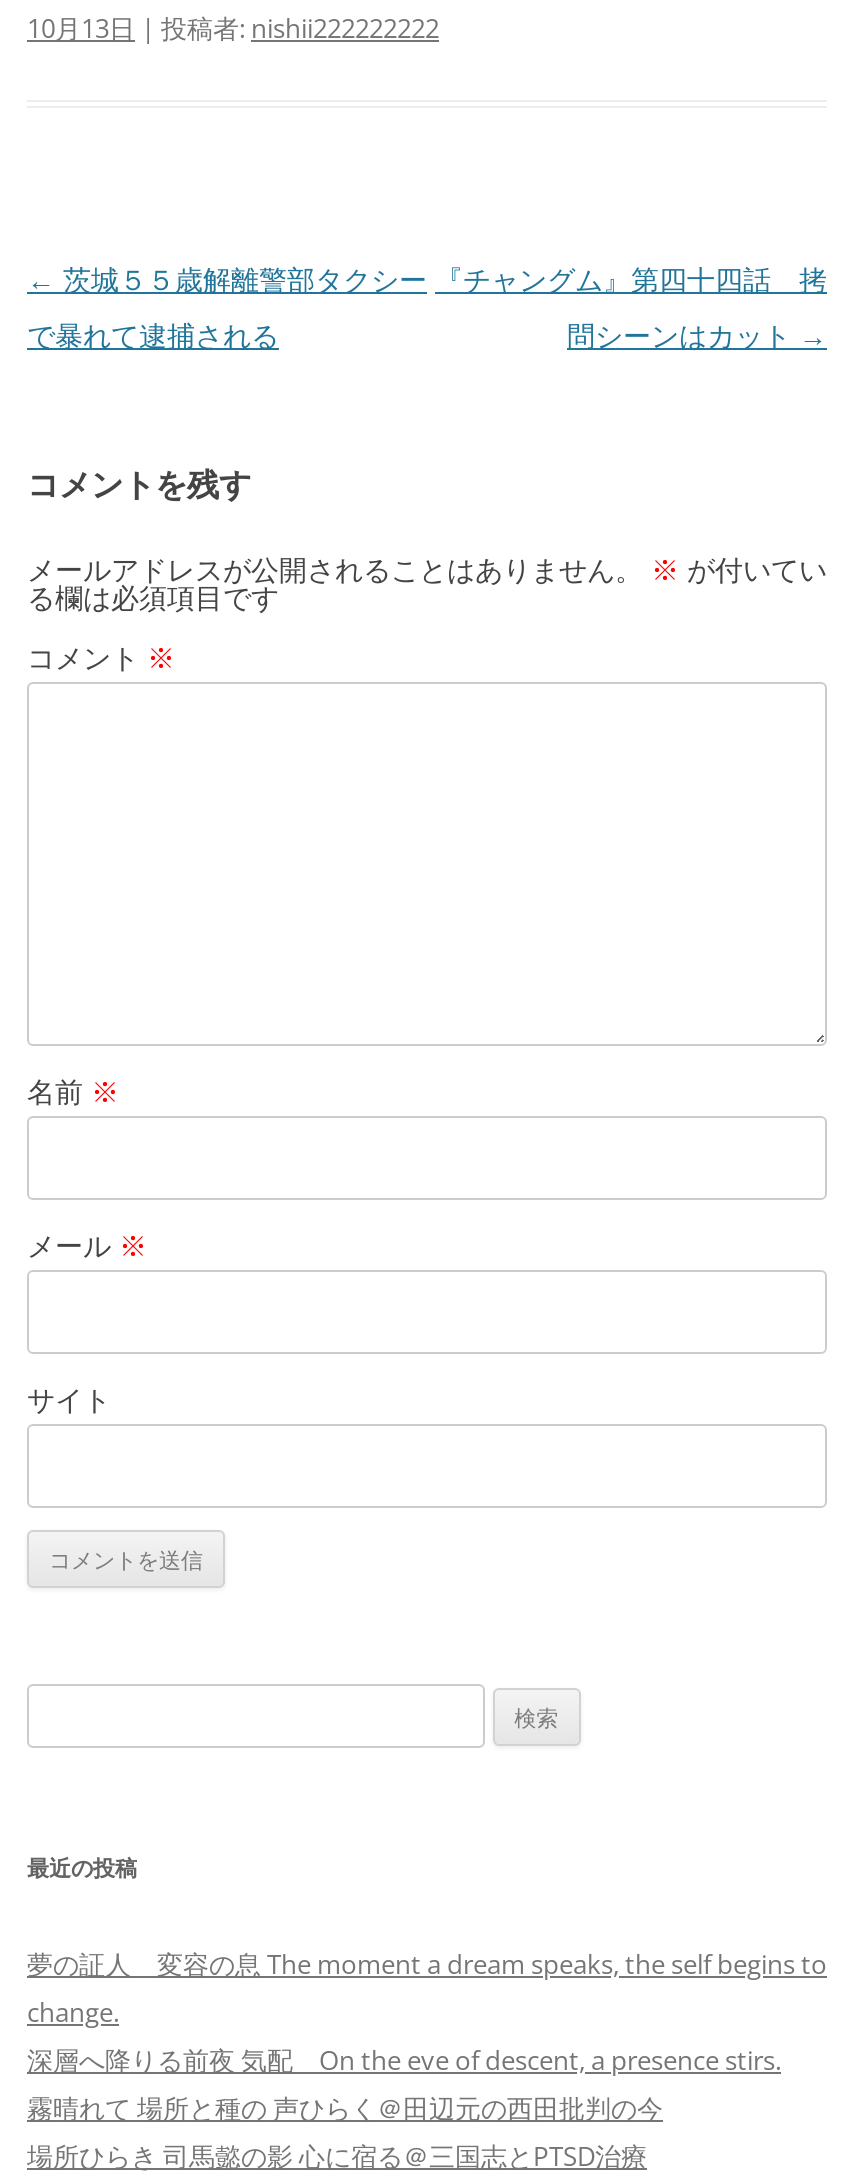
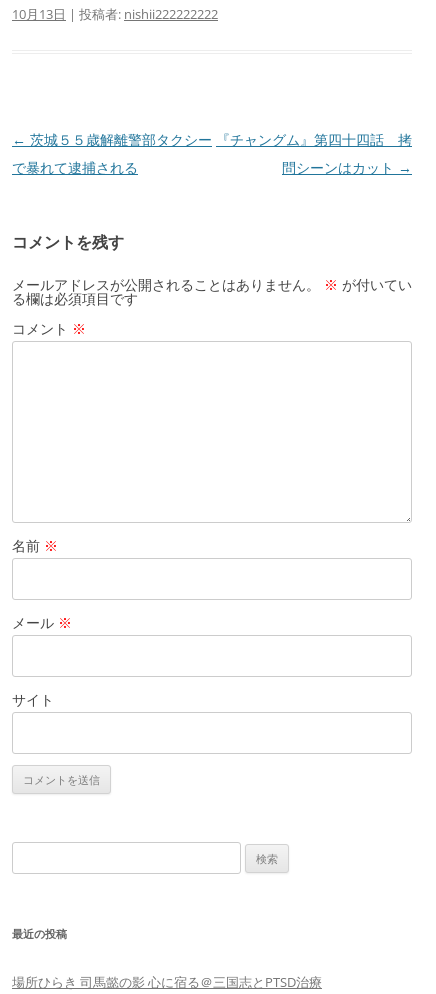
- 夢の証人 変容の息 The moment a dream speaks, the self begins to
- change.
- 深層へ降りる前夜 気配 On the eve of descent, a presence stirs.
- 霧晴れて 場所と種の 声ひらく＠田辺元の西田批判の今
